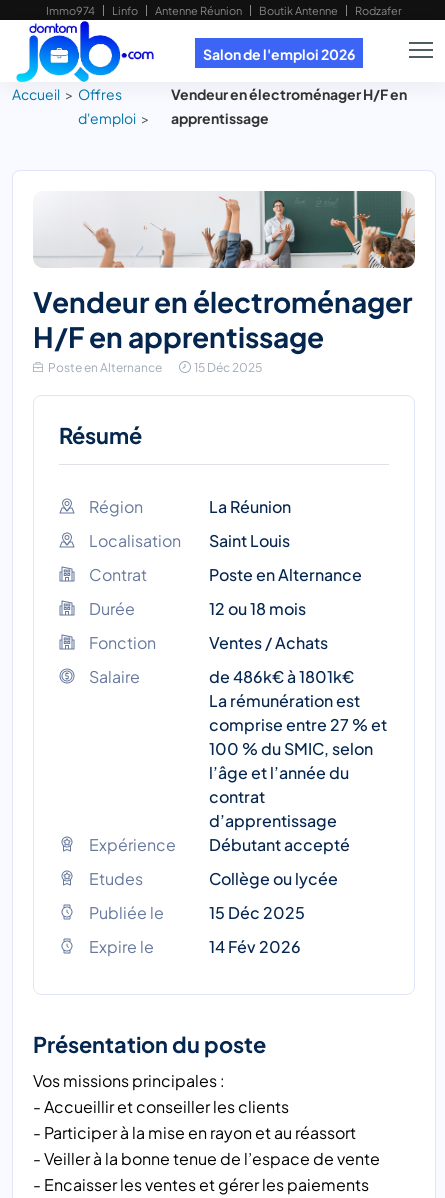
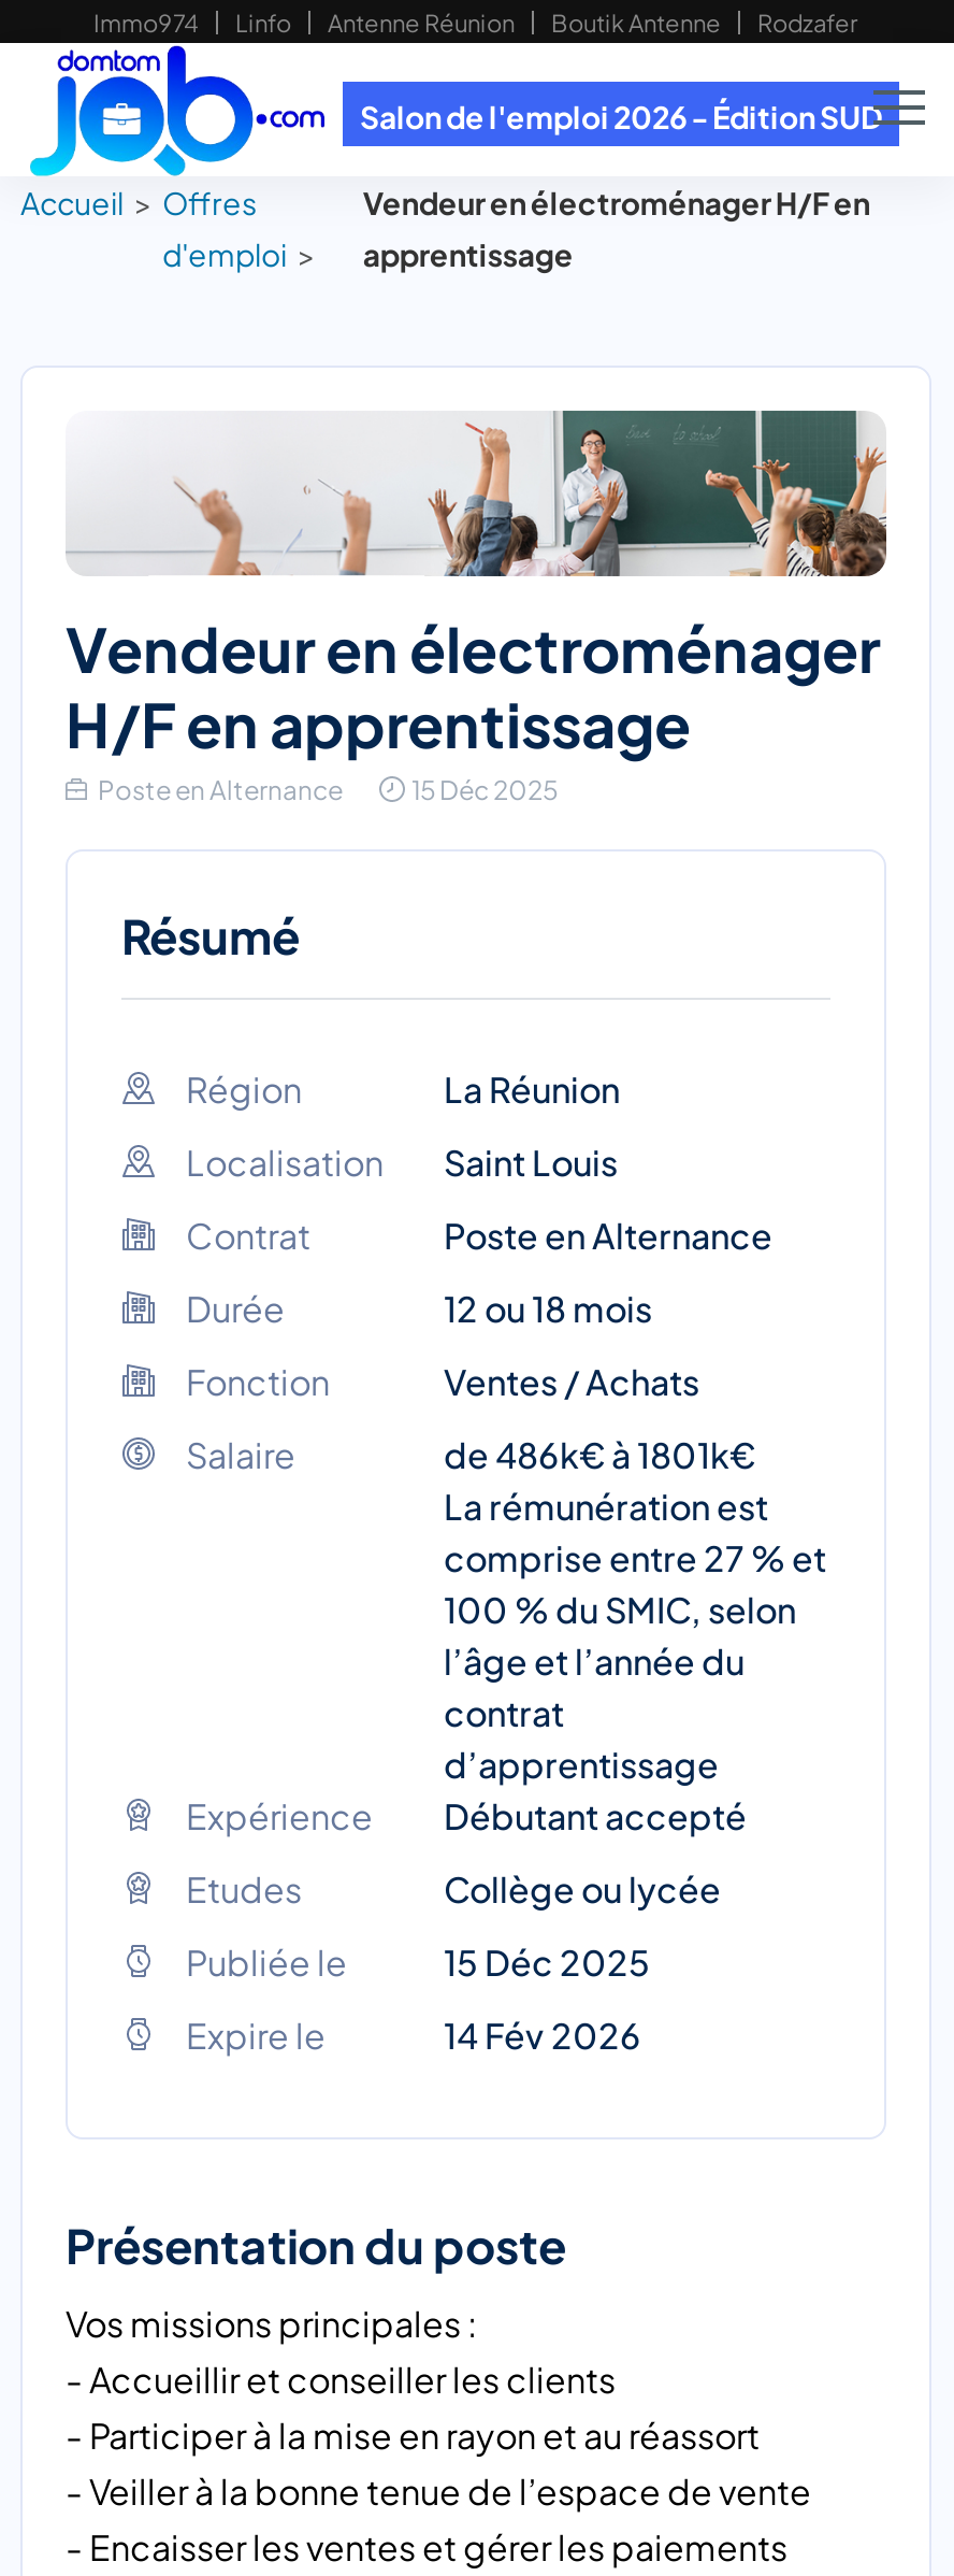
- Salon de l'emploi 2026
+ Salon de l'emploi 2026 - Édition SUD
